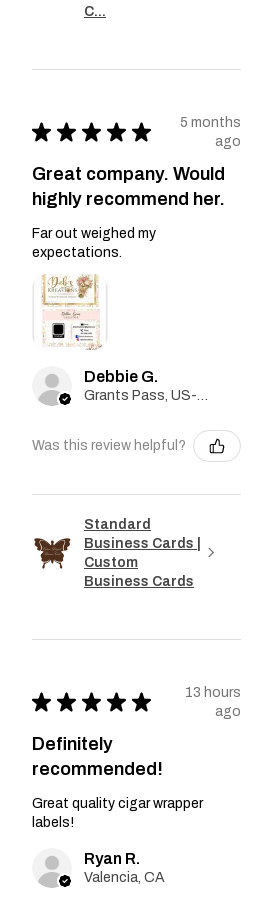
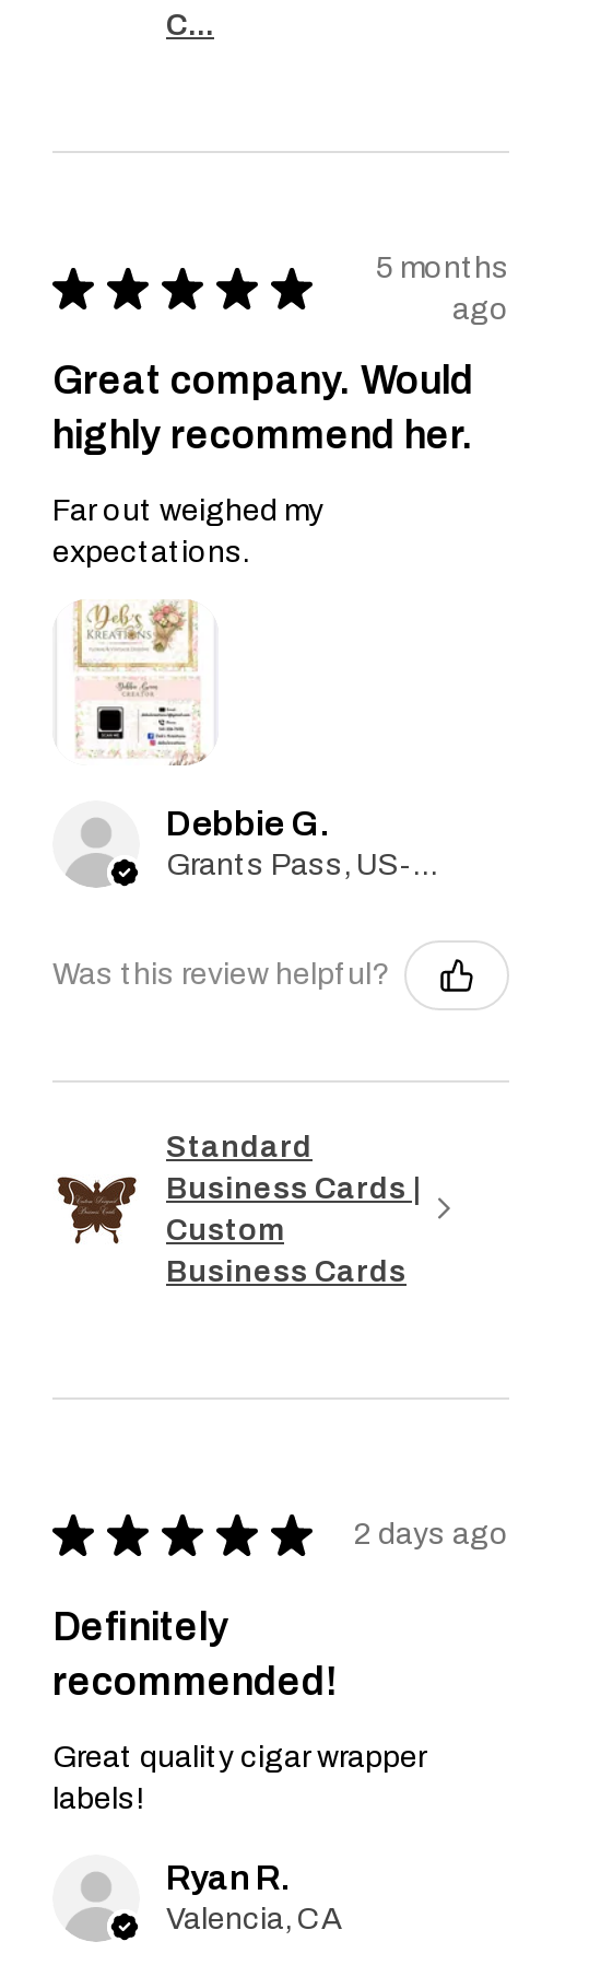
- 13 hours
- ago
+ 2 days ago
